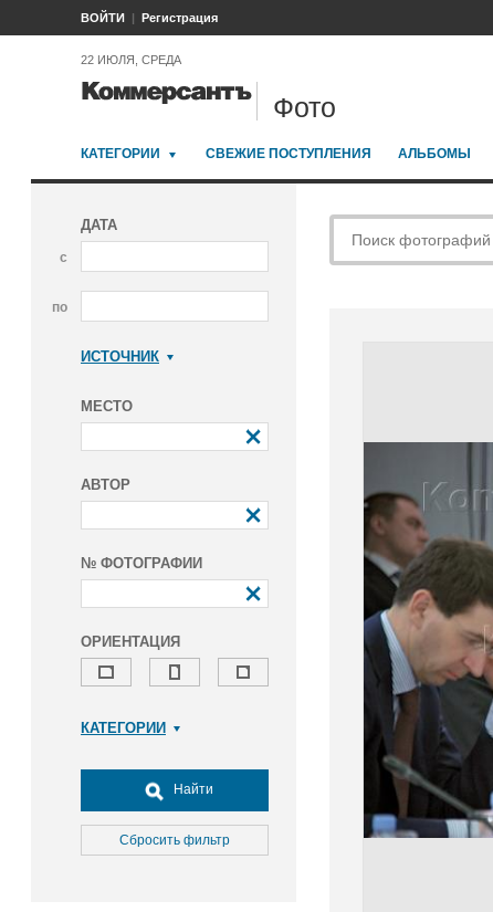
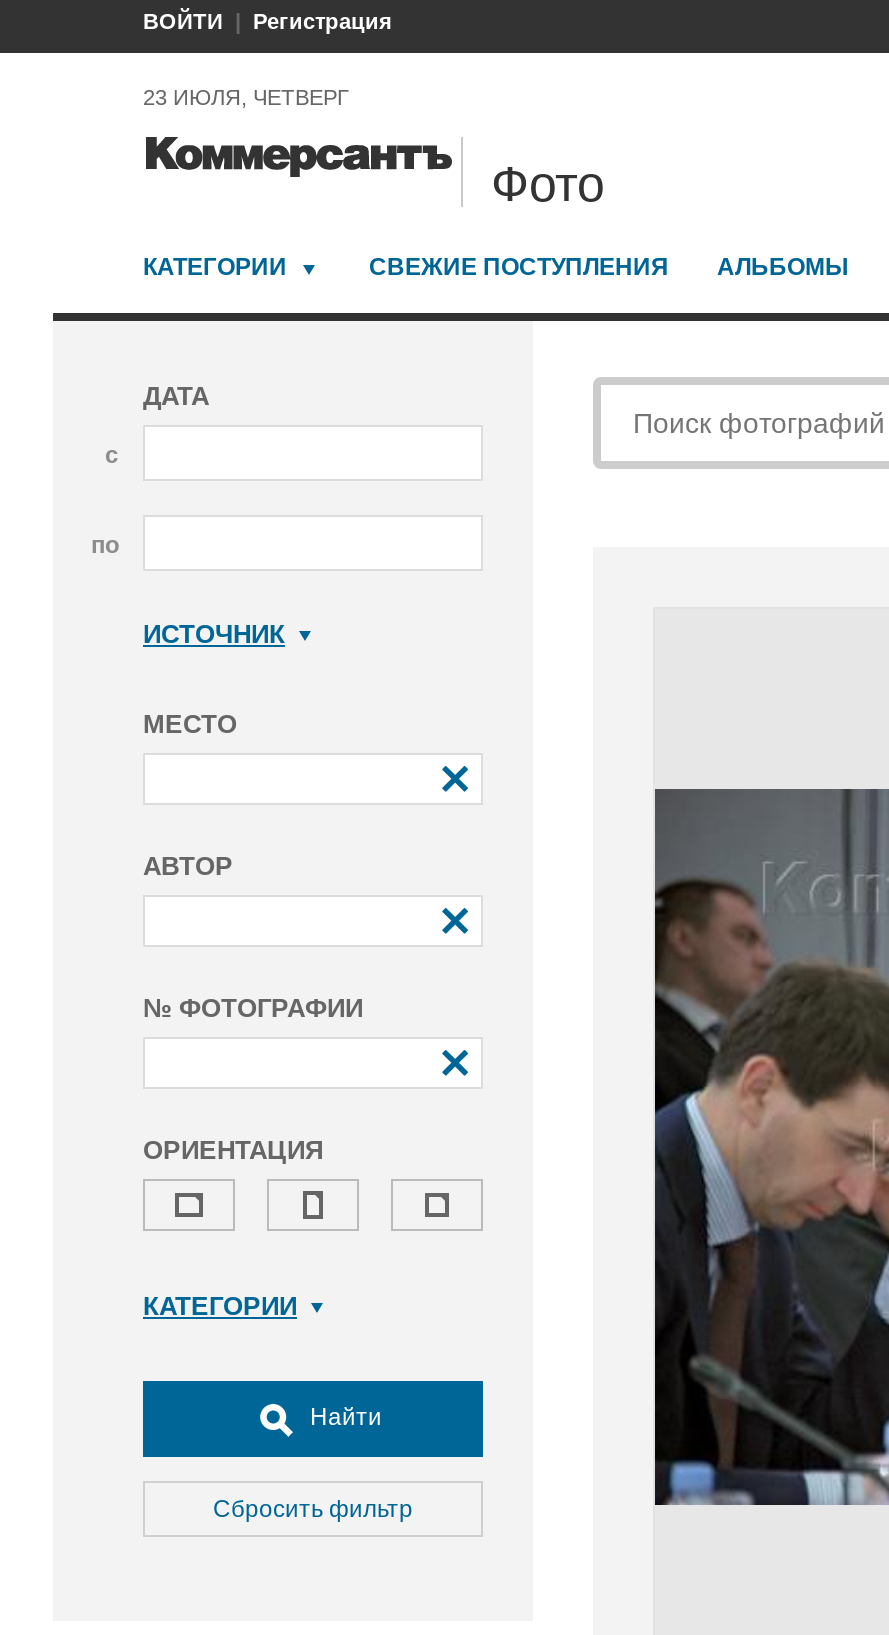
- 22 ИЮЛЯ, СРЕДА
+ 23 ИЮЛЯ, ЧЕТВЕРГ
